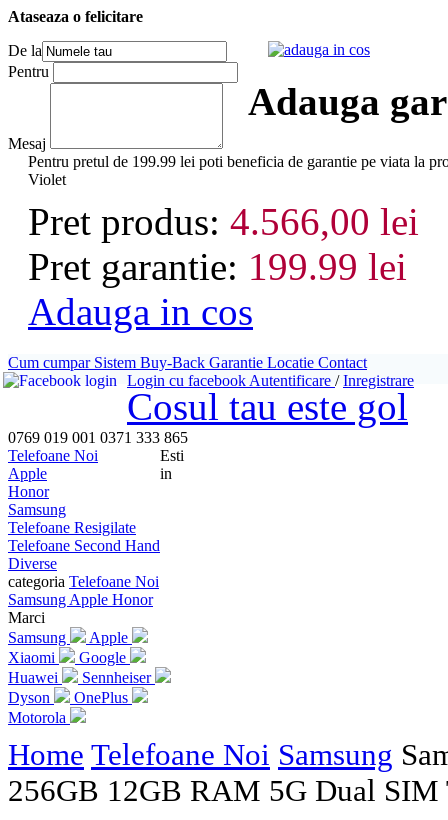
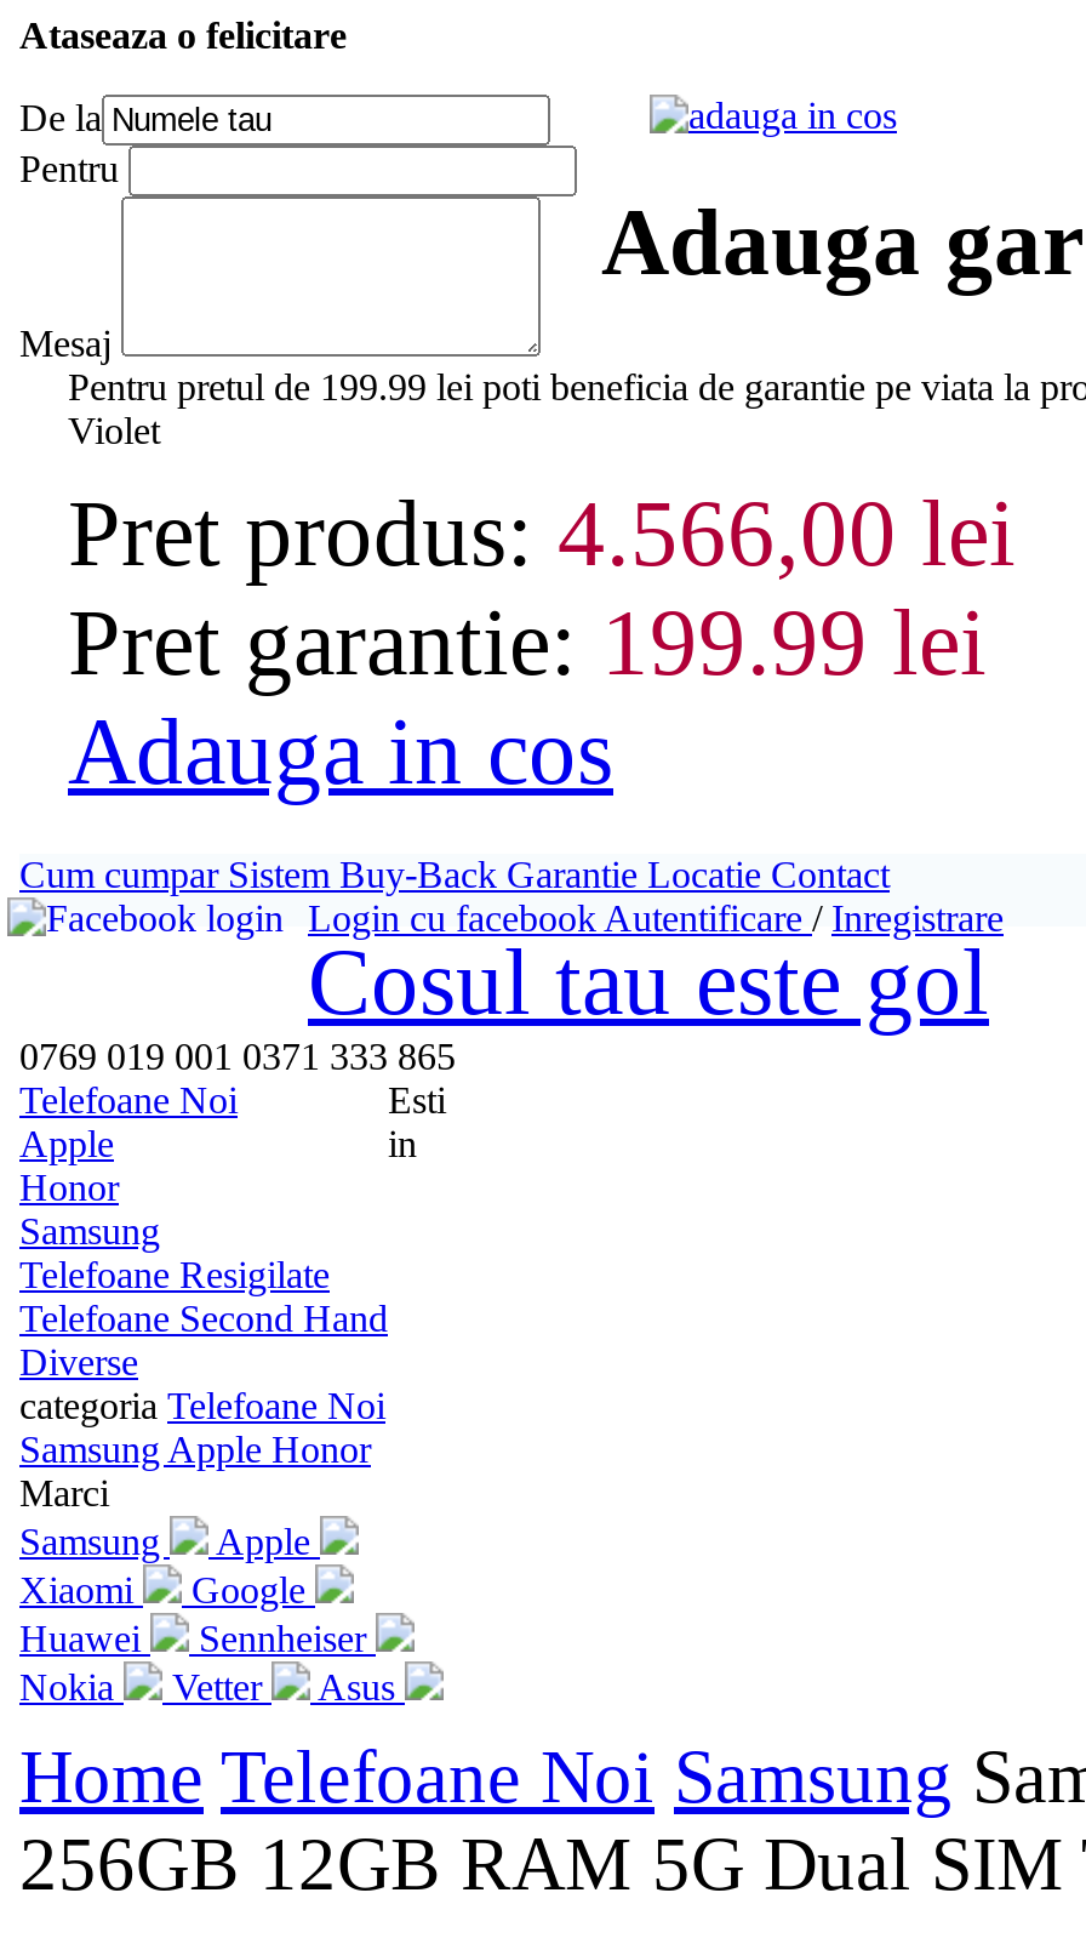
- Dyson
- OnePlus
- Motorola
+ Nokia
+ Vetter
+ Asus
